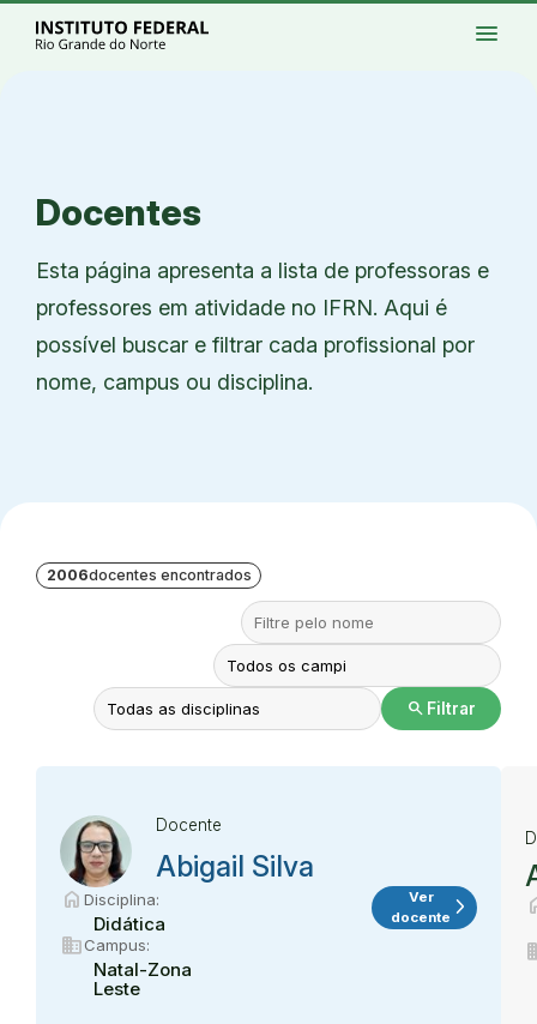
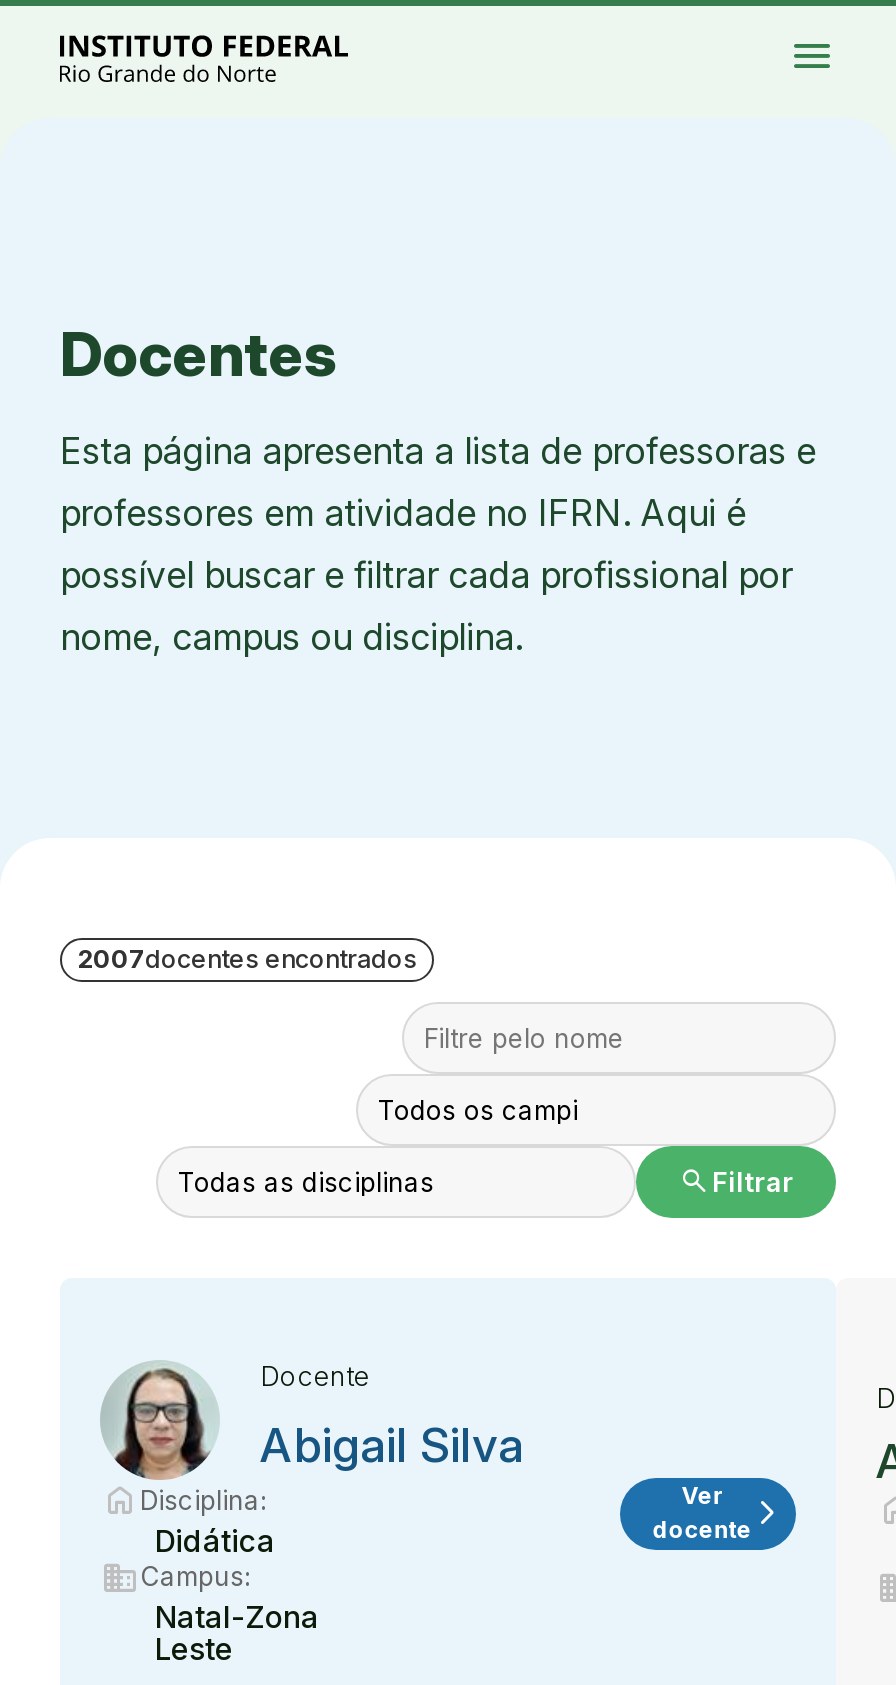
- 2006docentes encontrados
+ 2007docentes encontrados
